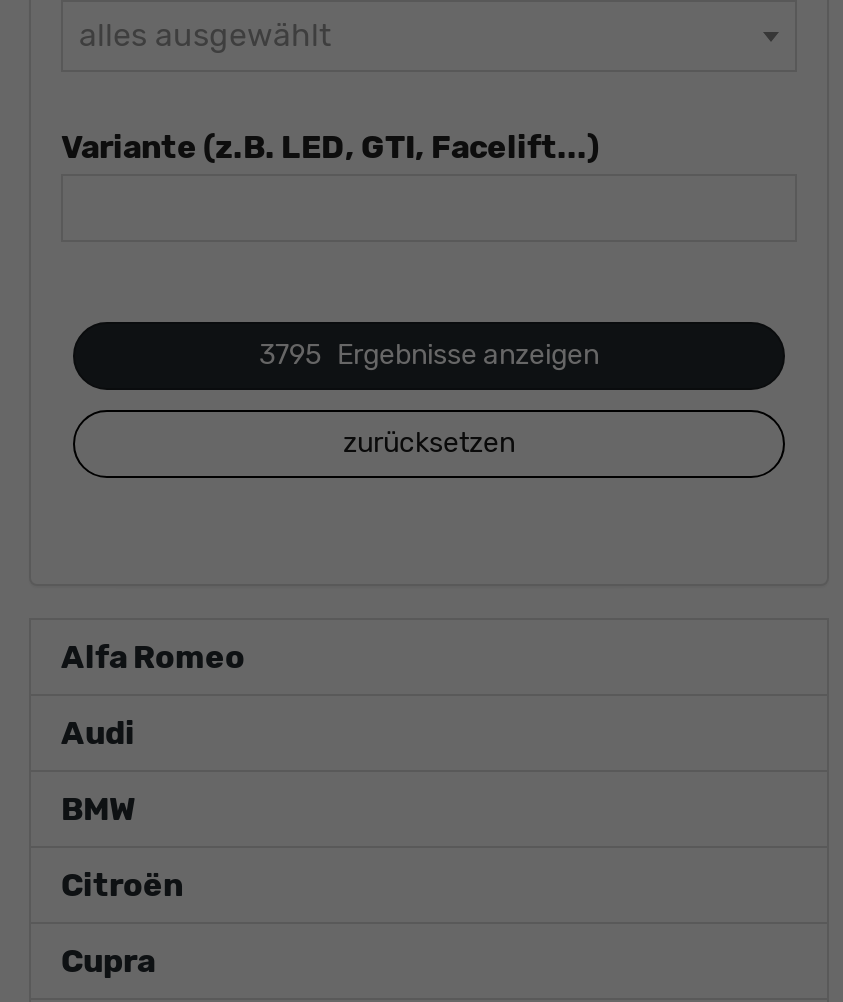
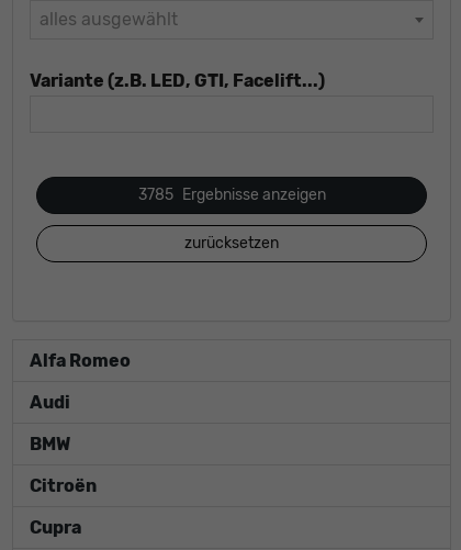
- 3795 Ergebnisse anzeigen
+ 3785 Ergebnisse anzeigen
